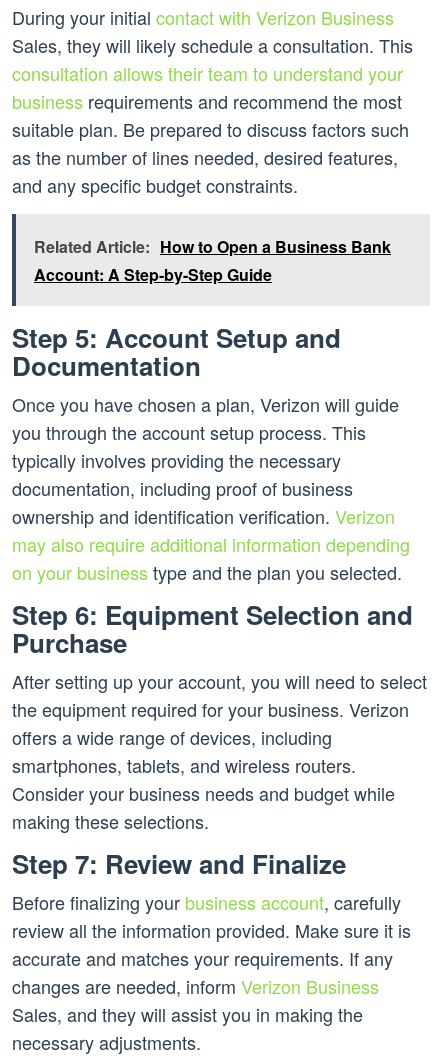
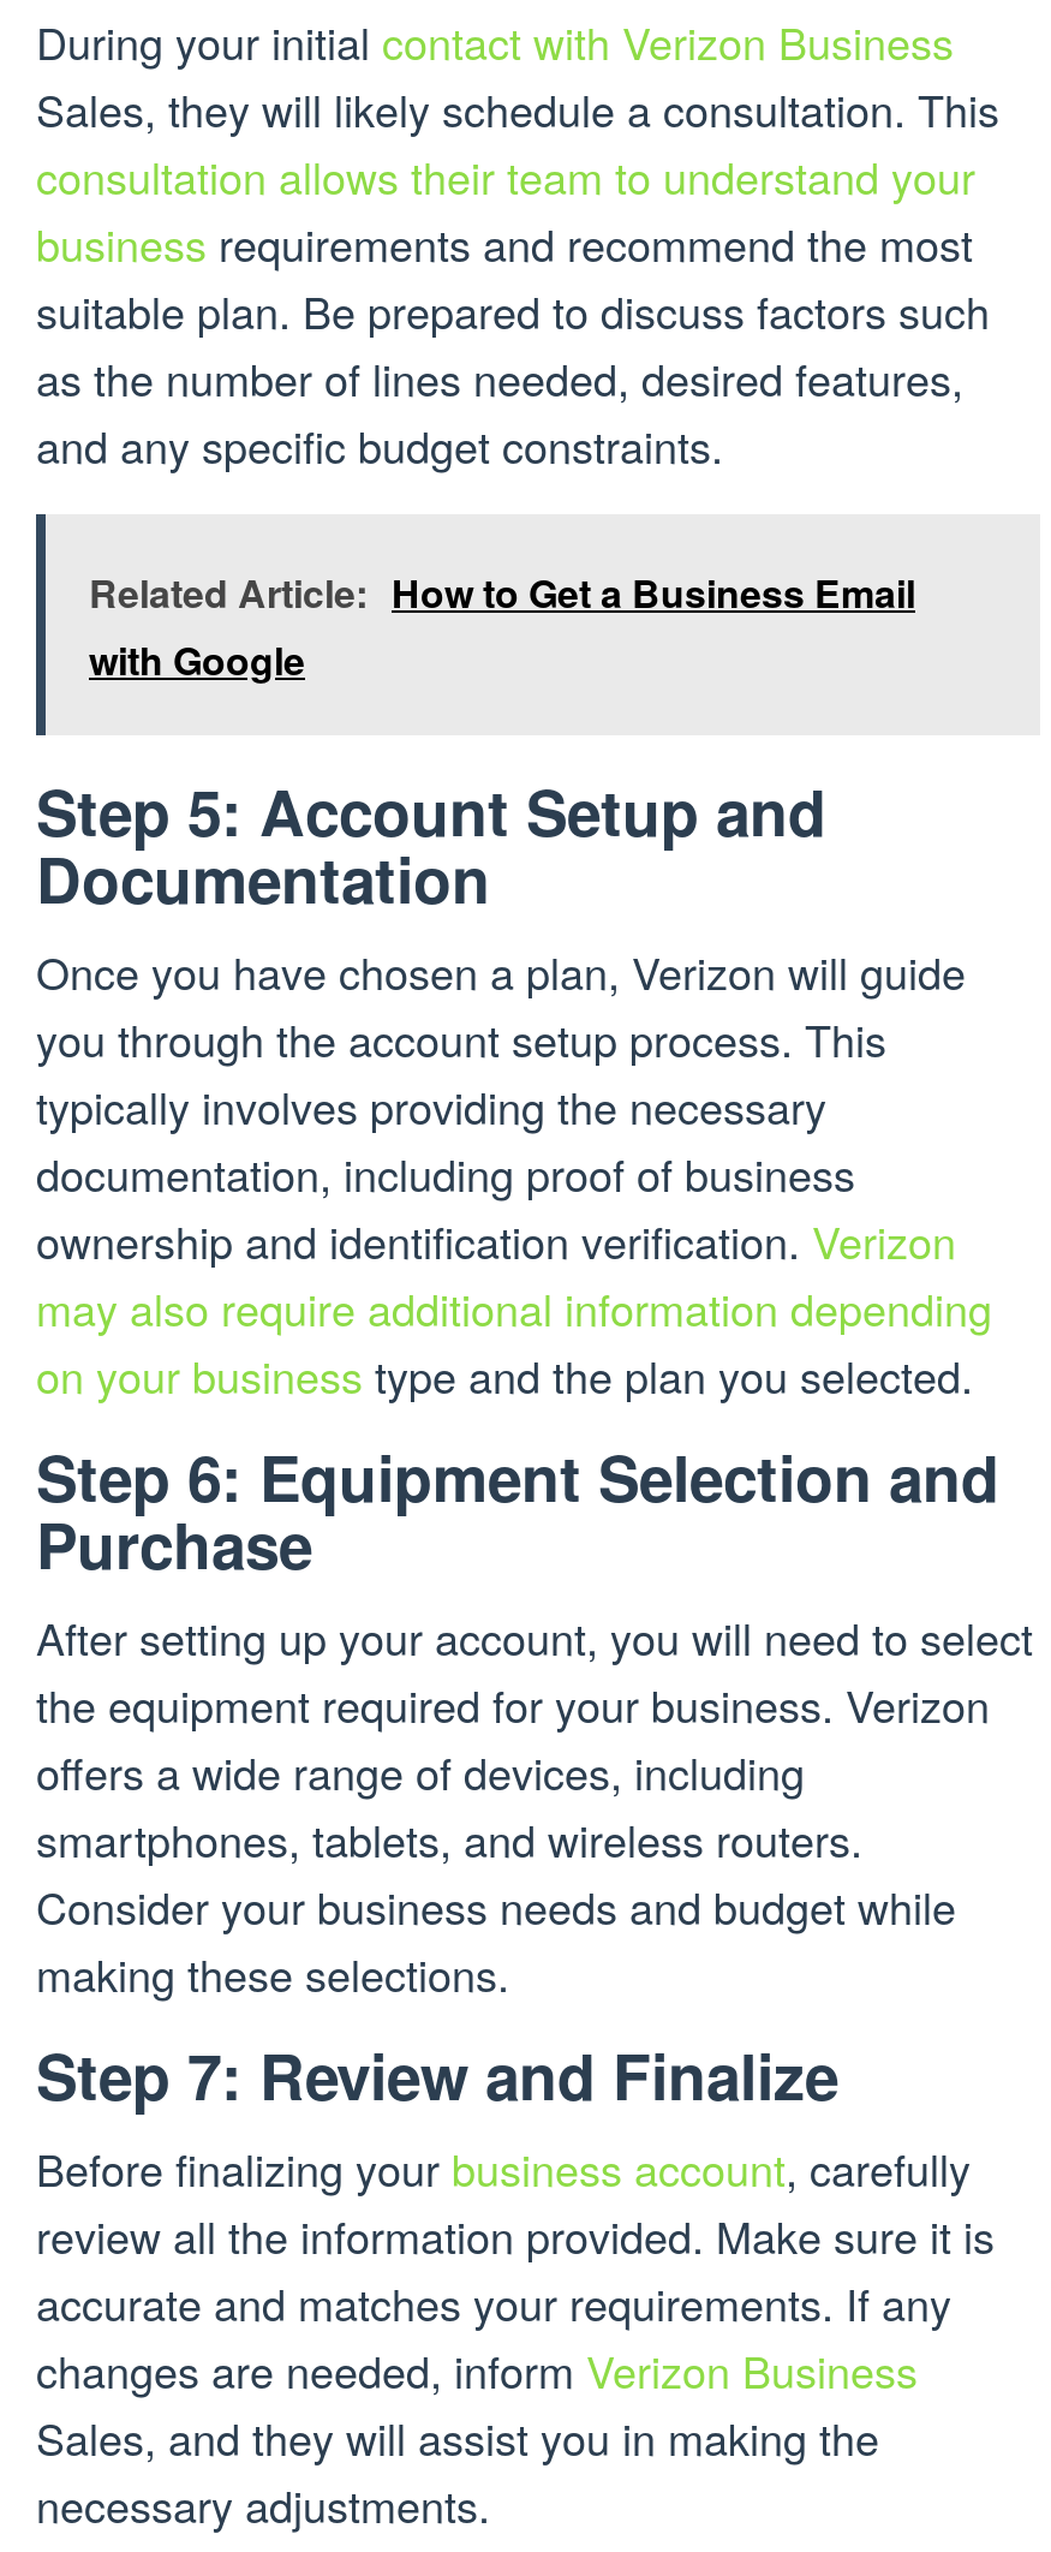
- Related Article: How to Open a Business Bank
- Account: A Step-by-Step Guide
+ Related Article: How to Get a Business Email
+ with Google
